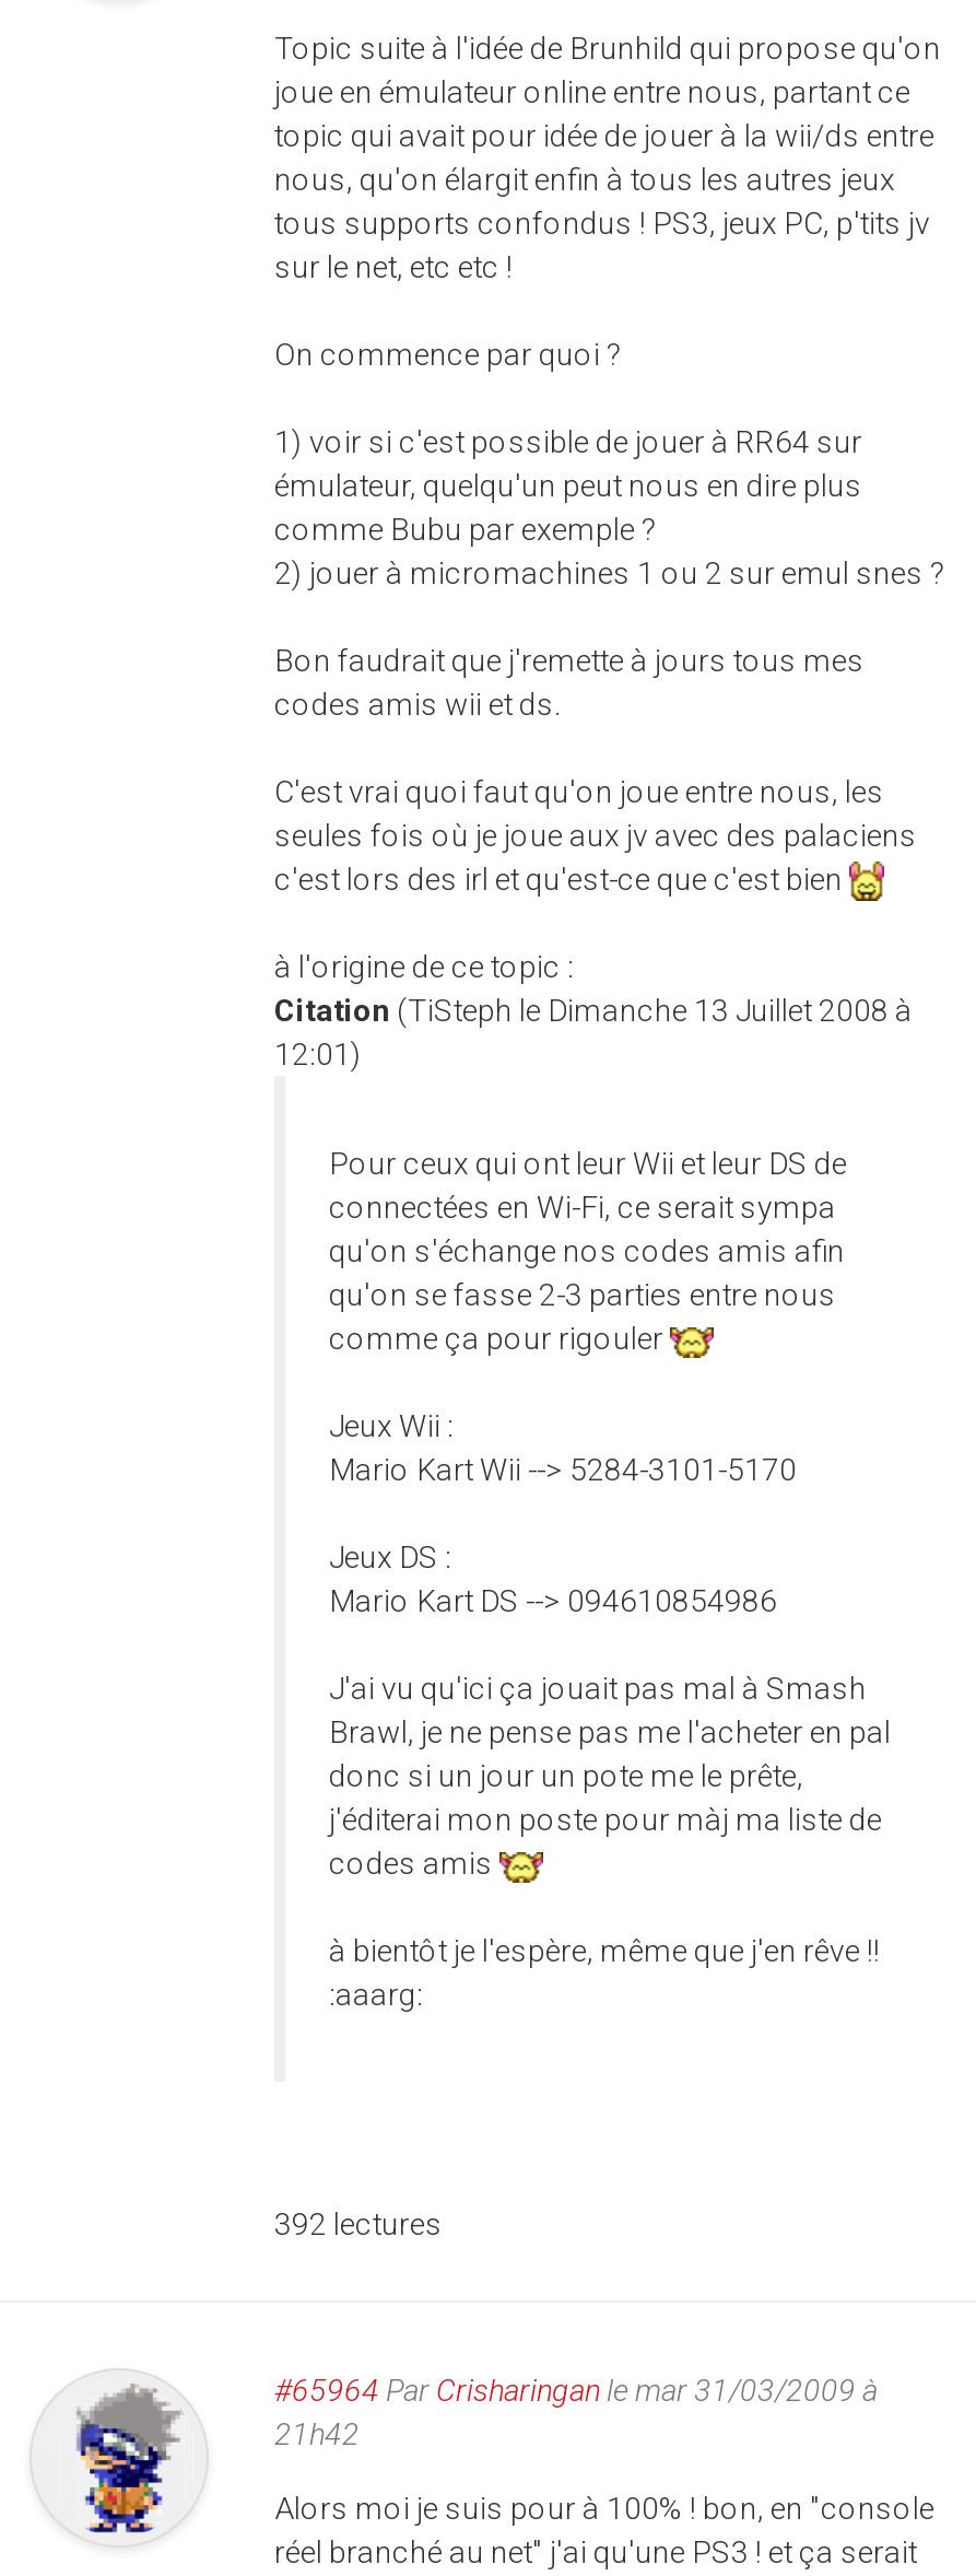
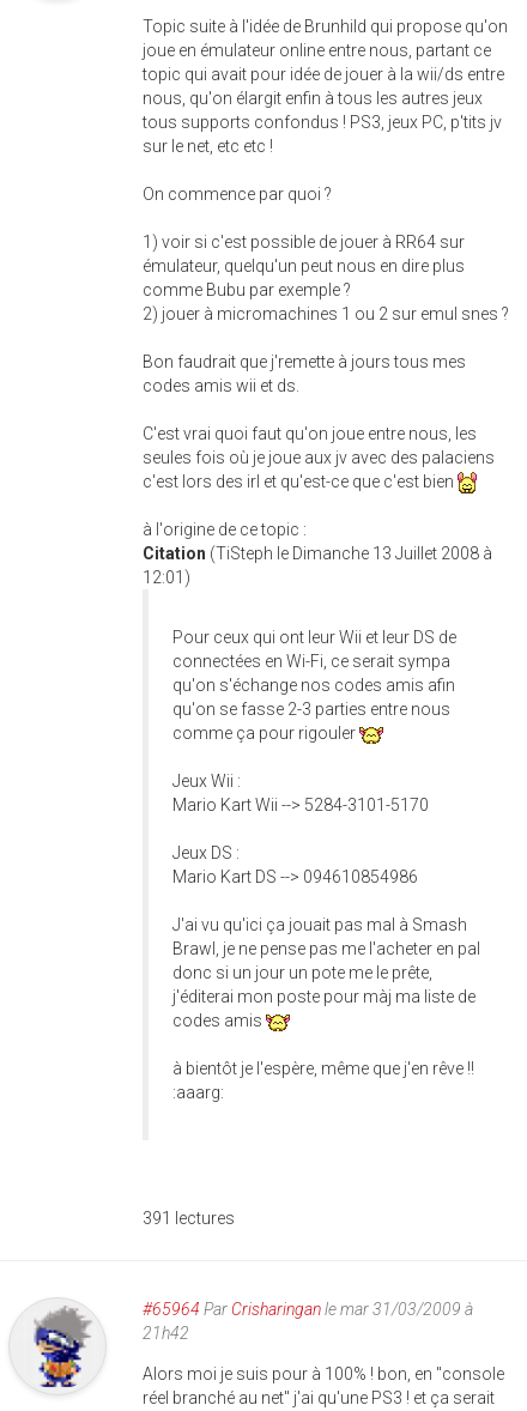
- 392 lectures
+ 391 lectures
